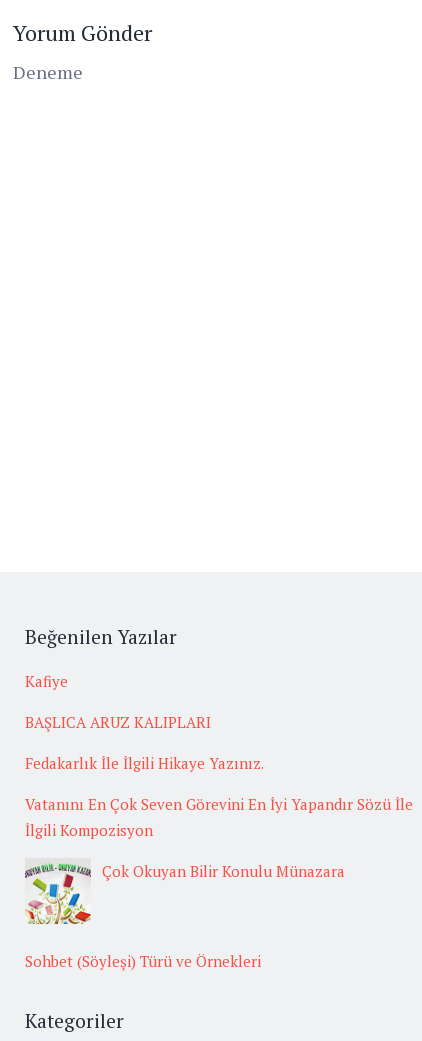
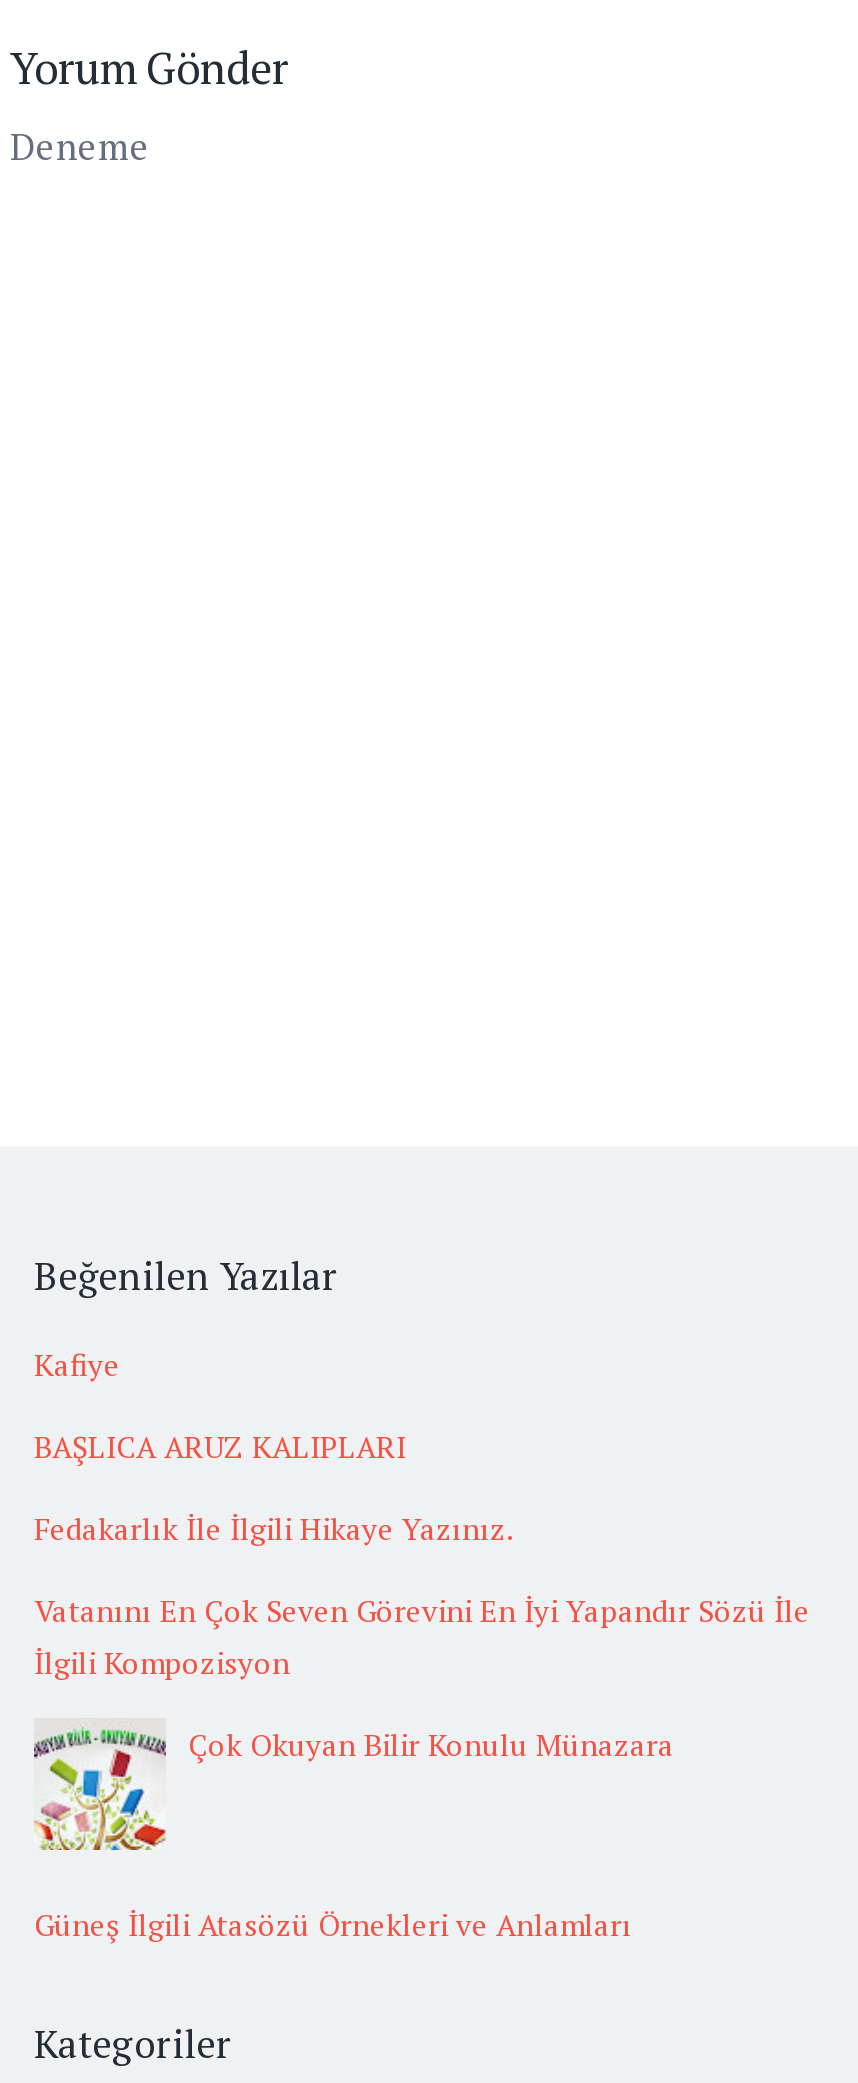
- Sohbet (Söyleşi) Türü ve Örnekleri
+ Güneş İlgili Atasözü Örnekleri ve Anlamları
